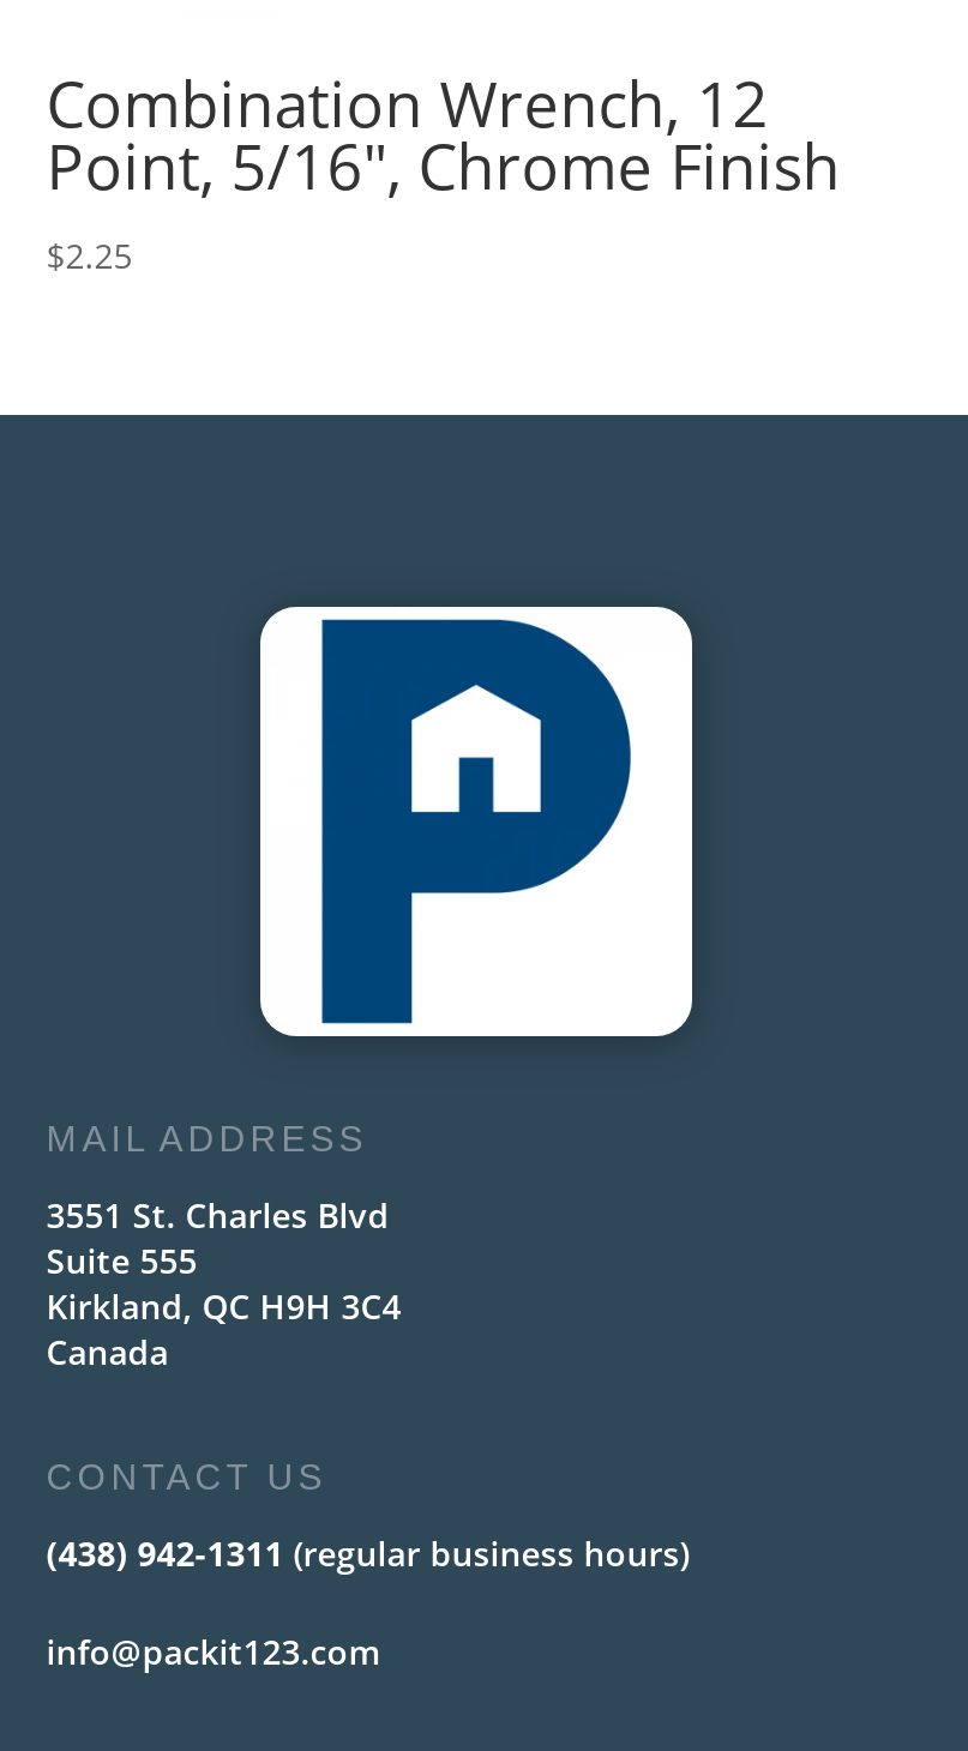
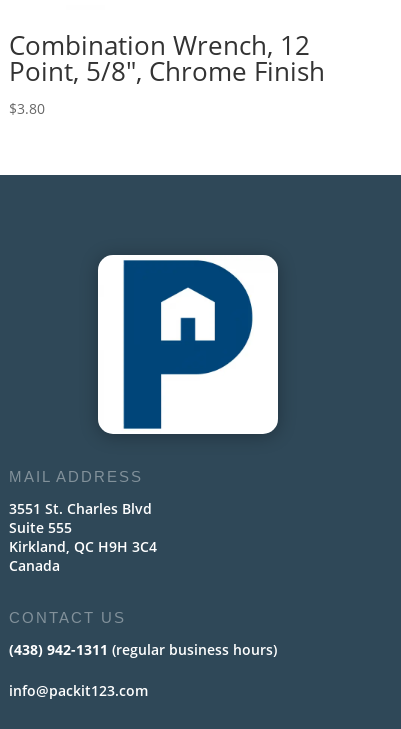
- Point, 5/16″, Chrome Finish
+ Point, 5/8″, Chrome Finish

- $2.25
+ $3.80
